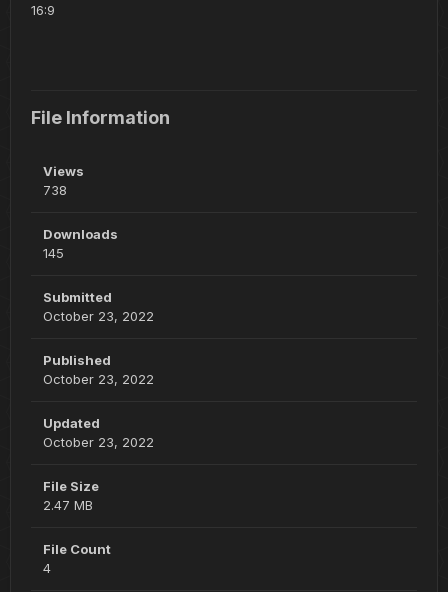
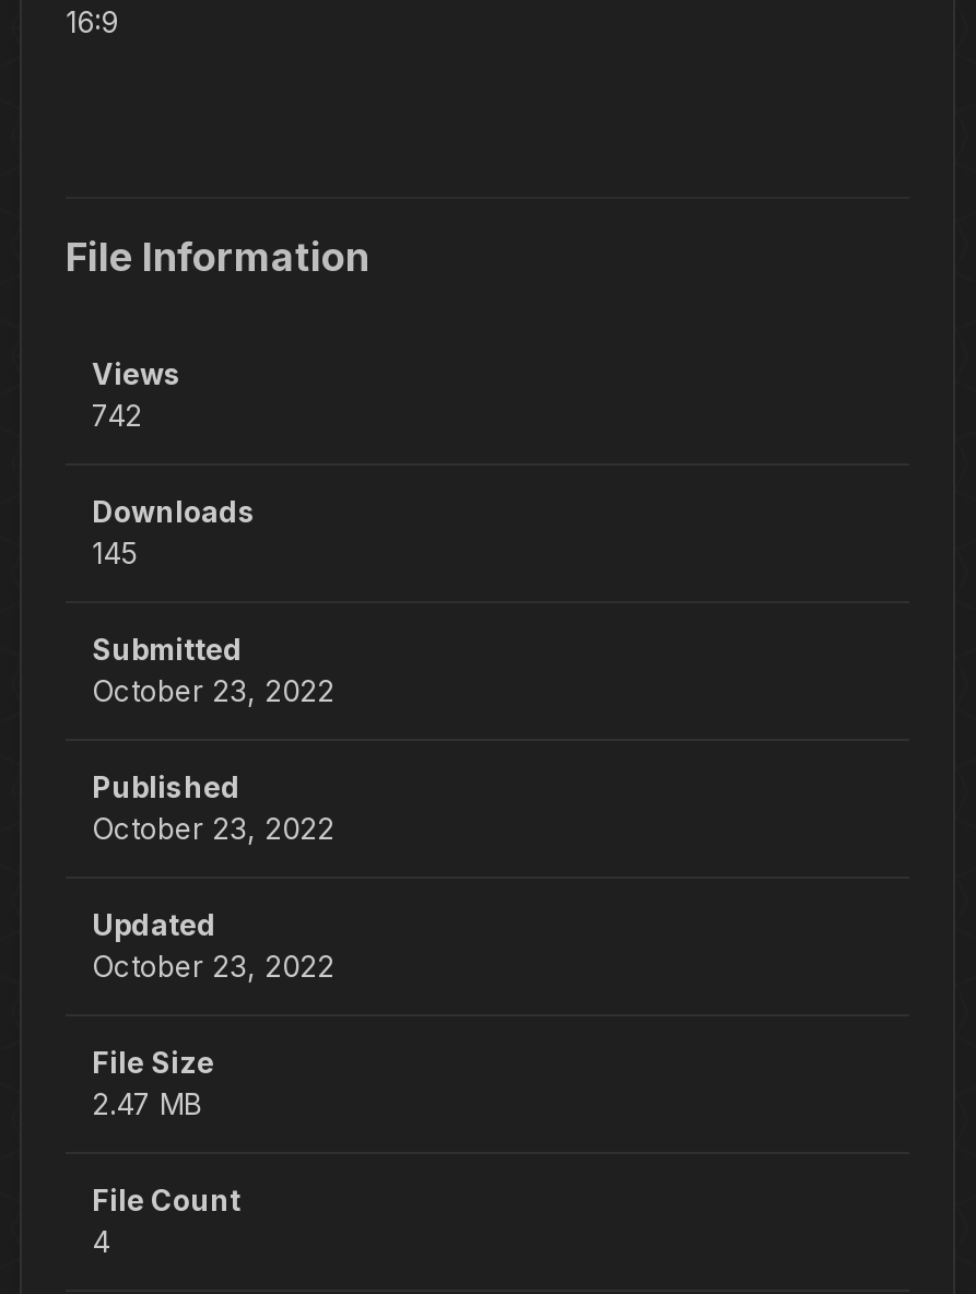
- 738
+ 742
